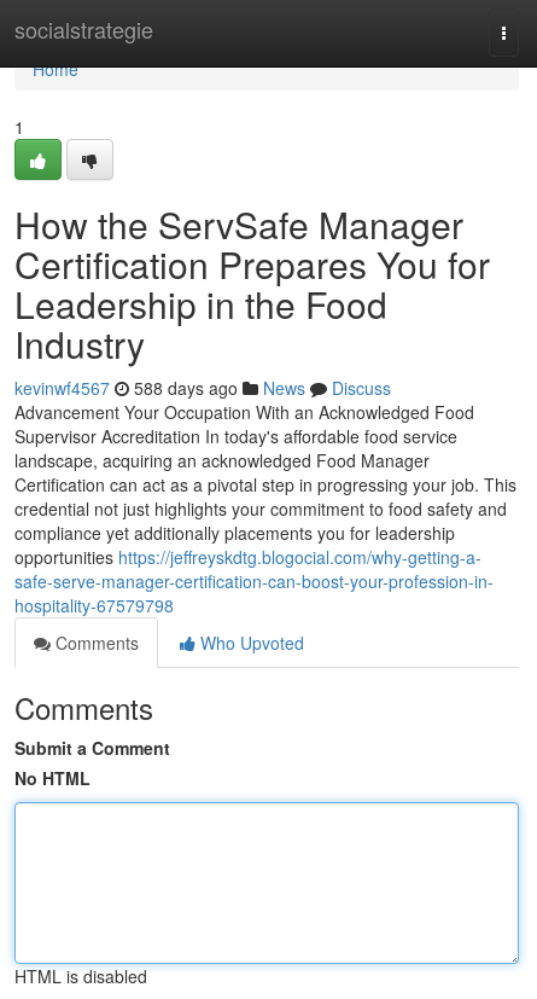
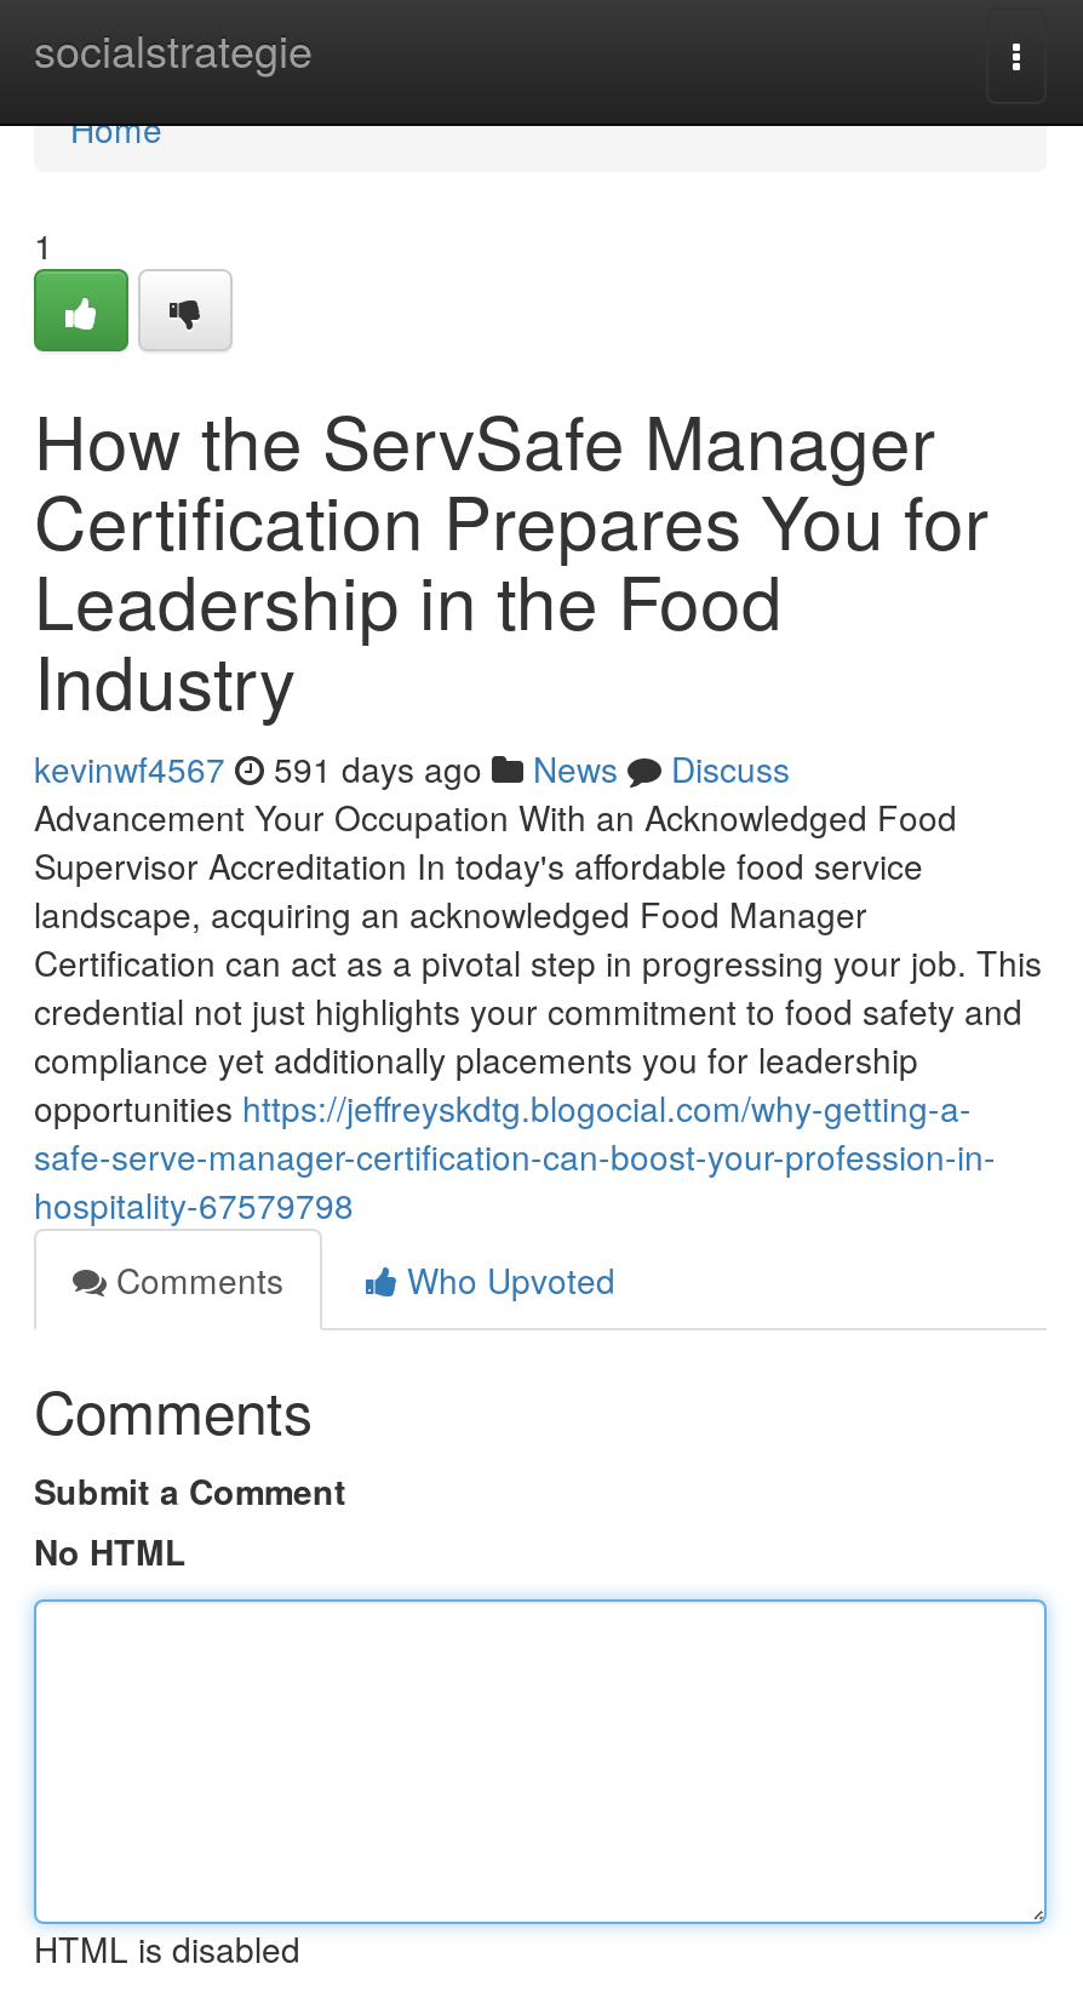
- kevinwf4567 588 days ago News Discuss
+ kevinwf4567 591 days ago News Discuss
